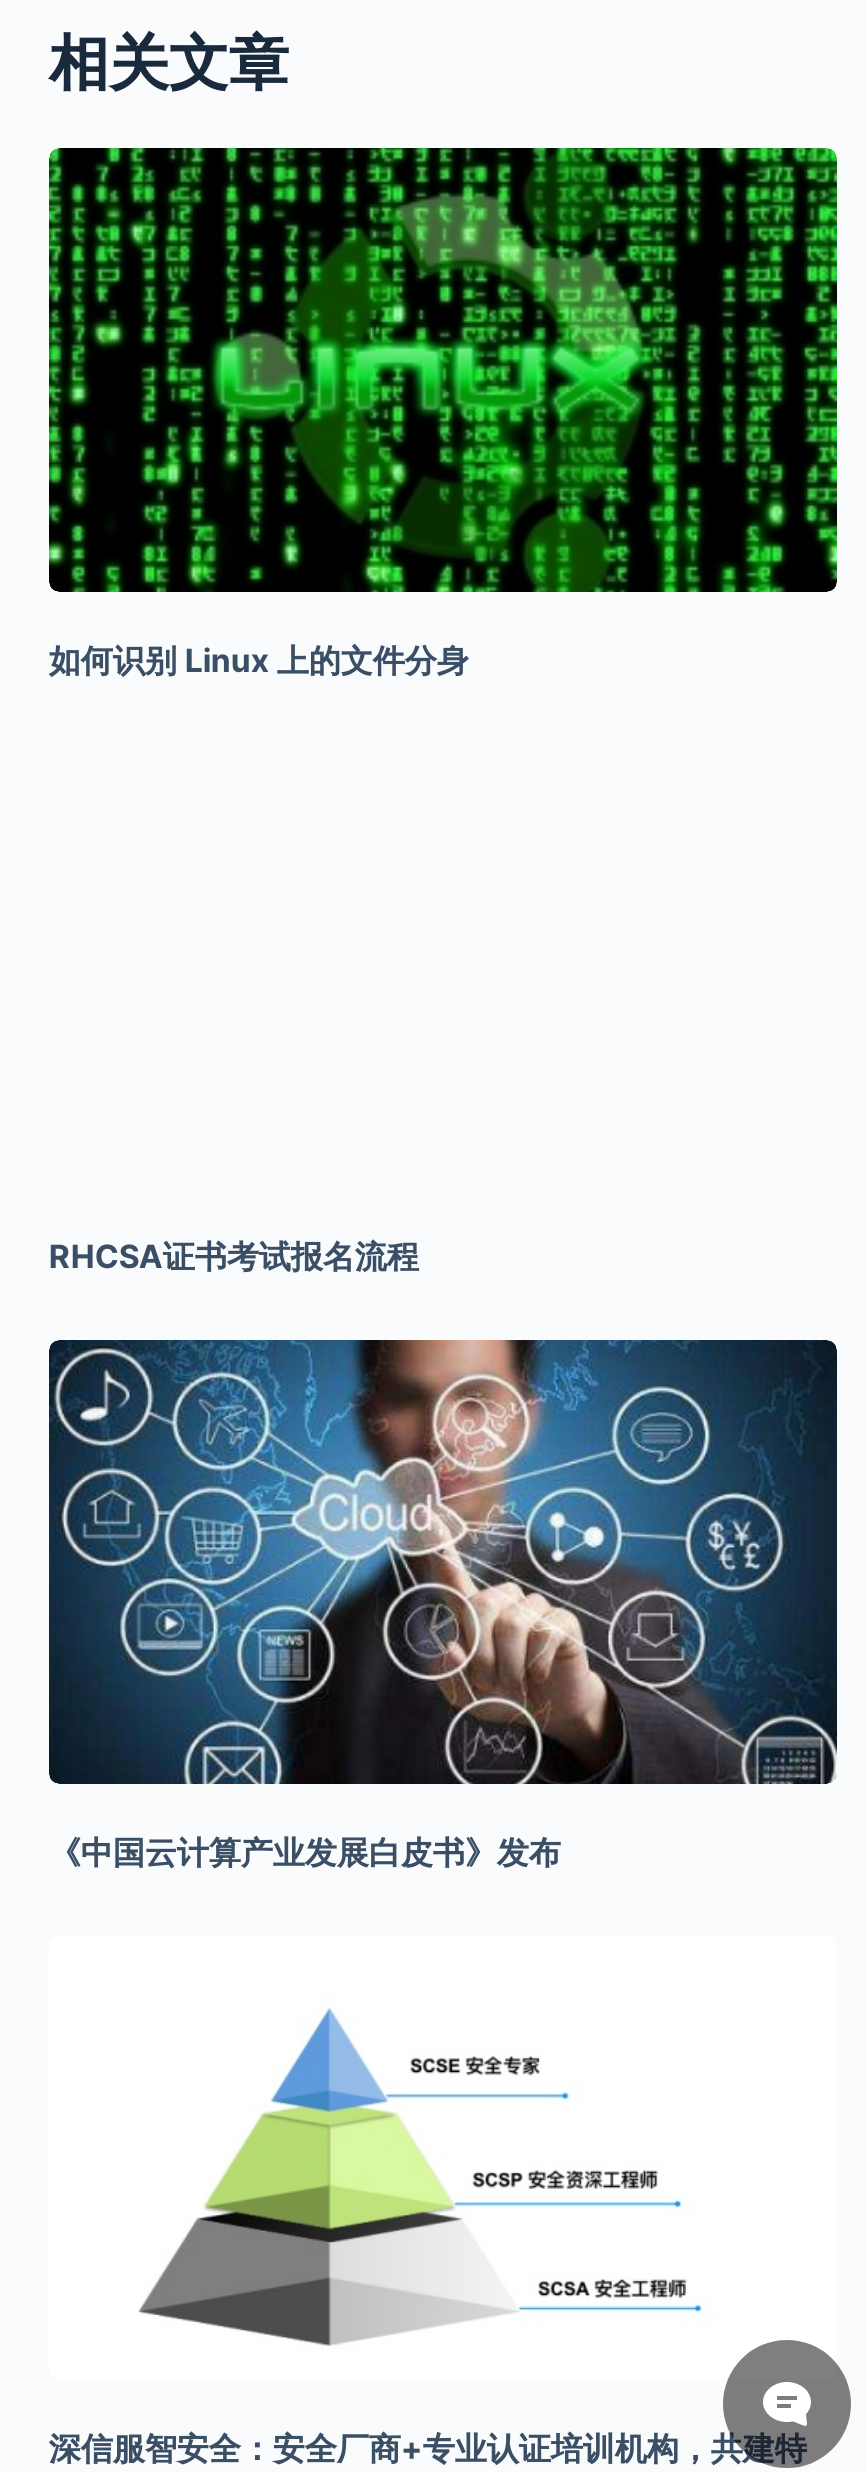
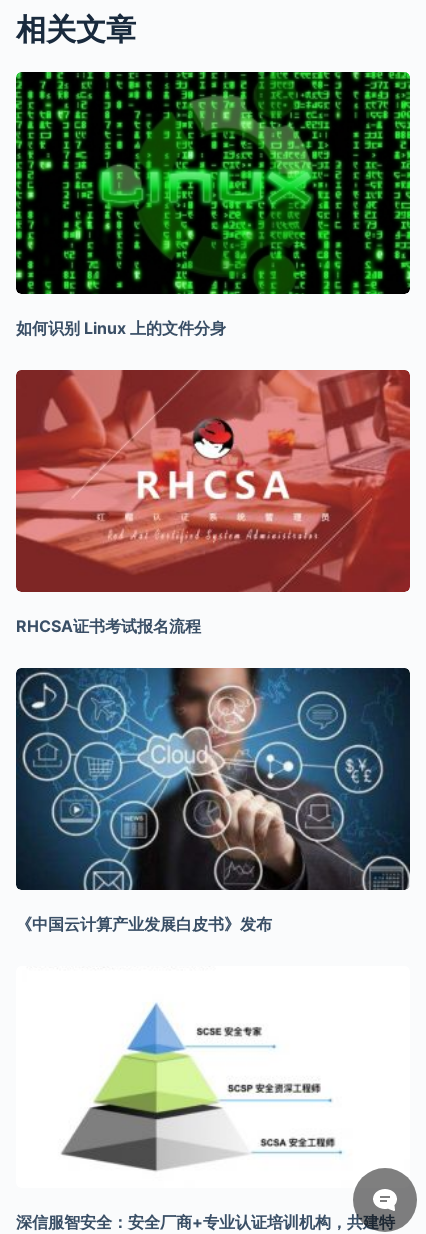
+ [image]
